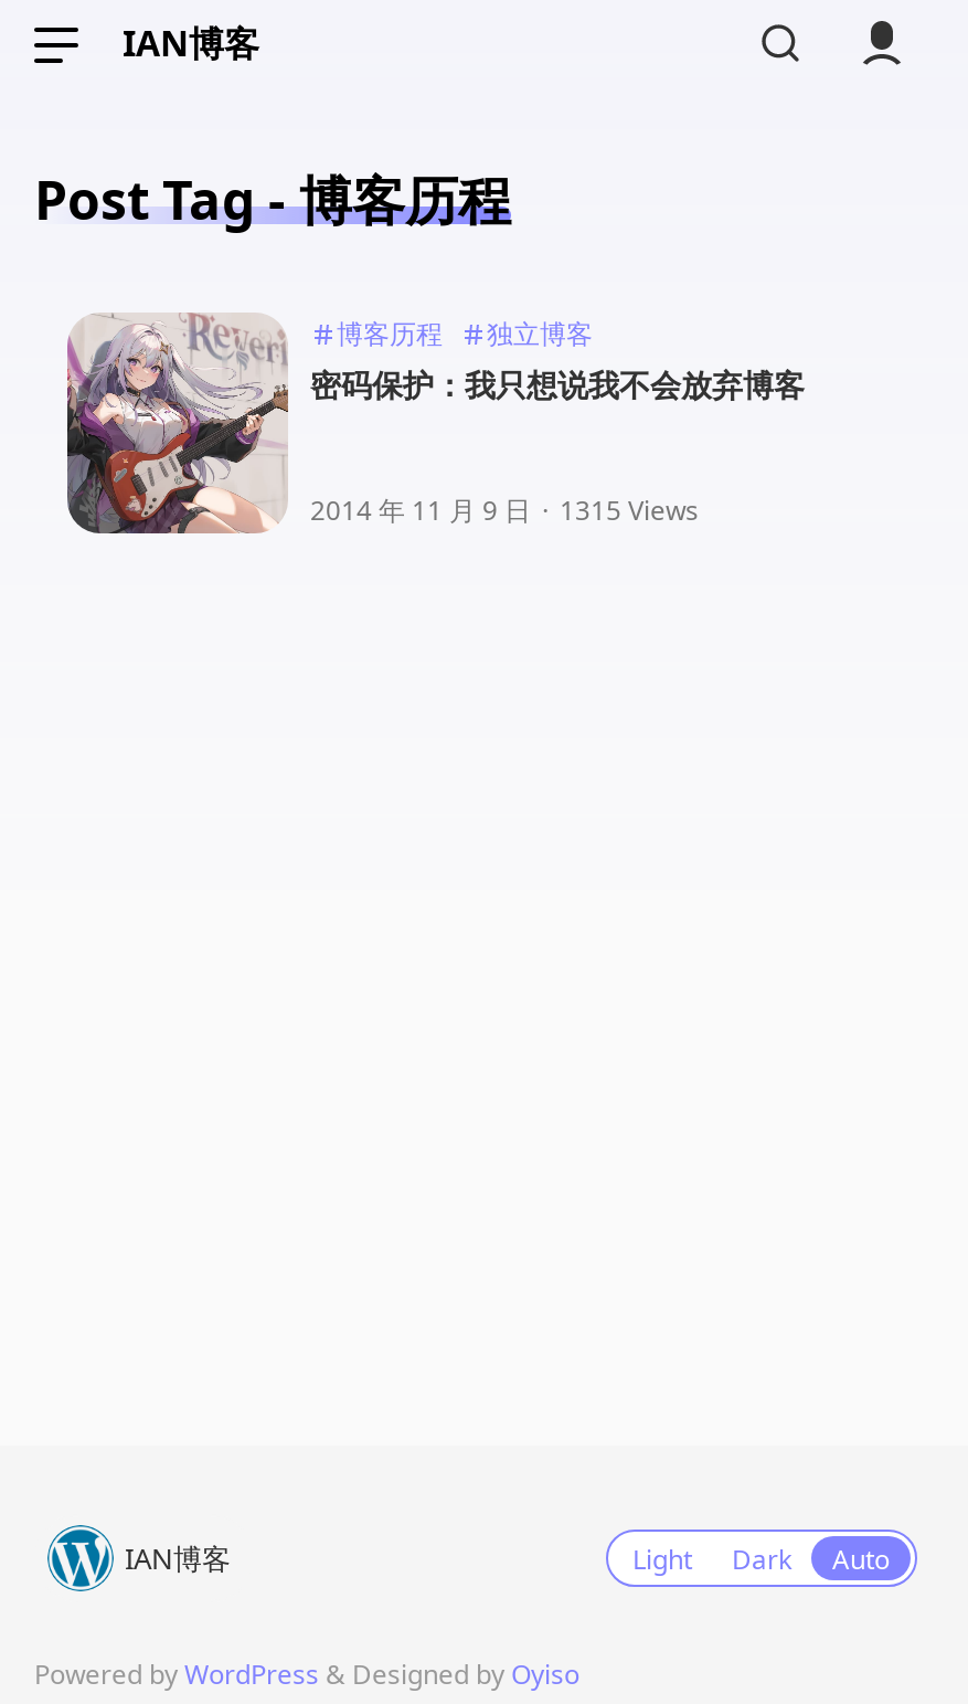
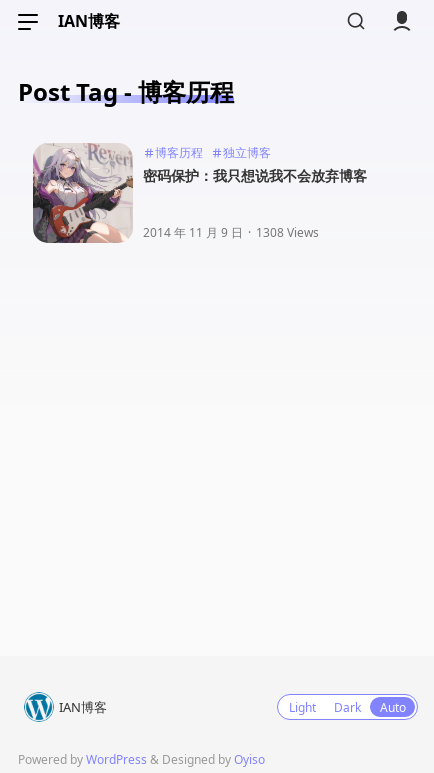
- 2014 年 11 月 9 日 · 1315 Views
+ 2014 年 11 月 9 日 · 1308 Views
